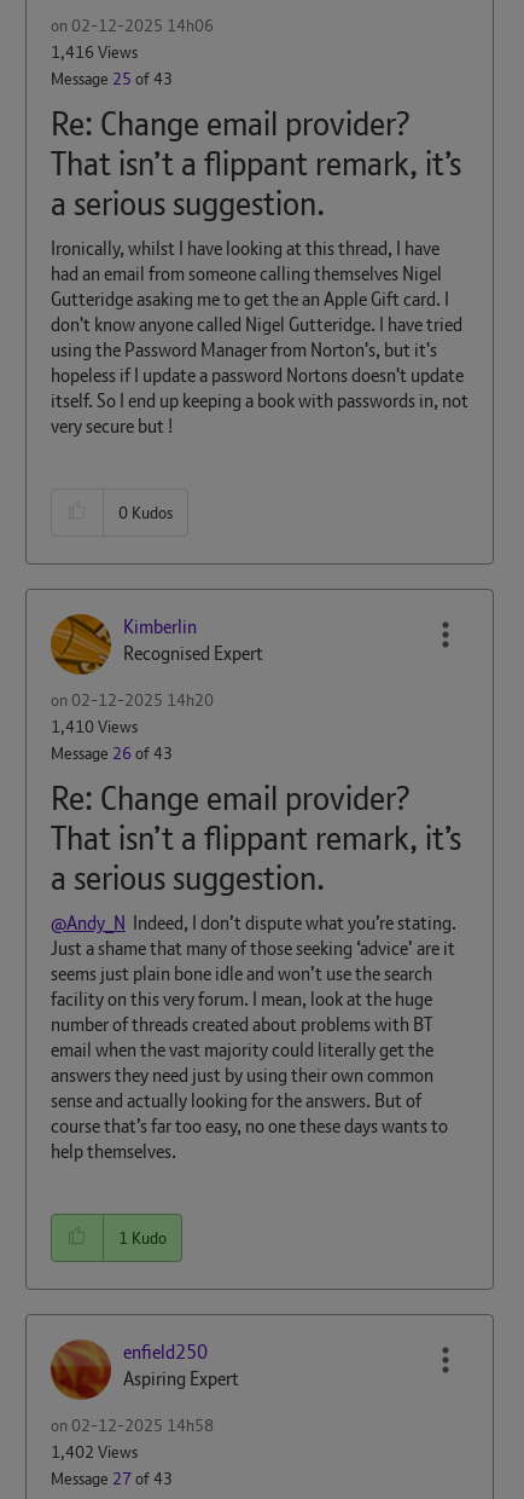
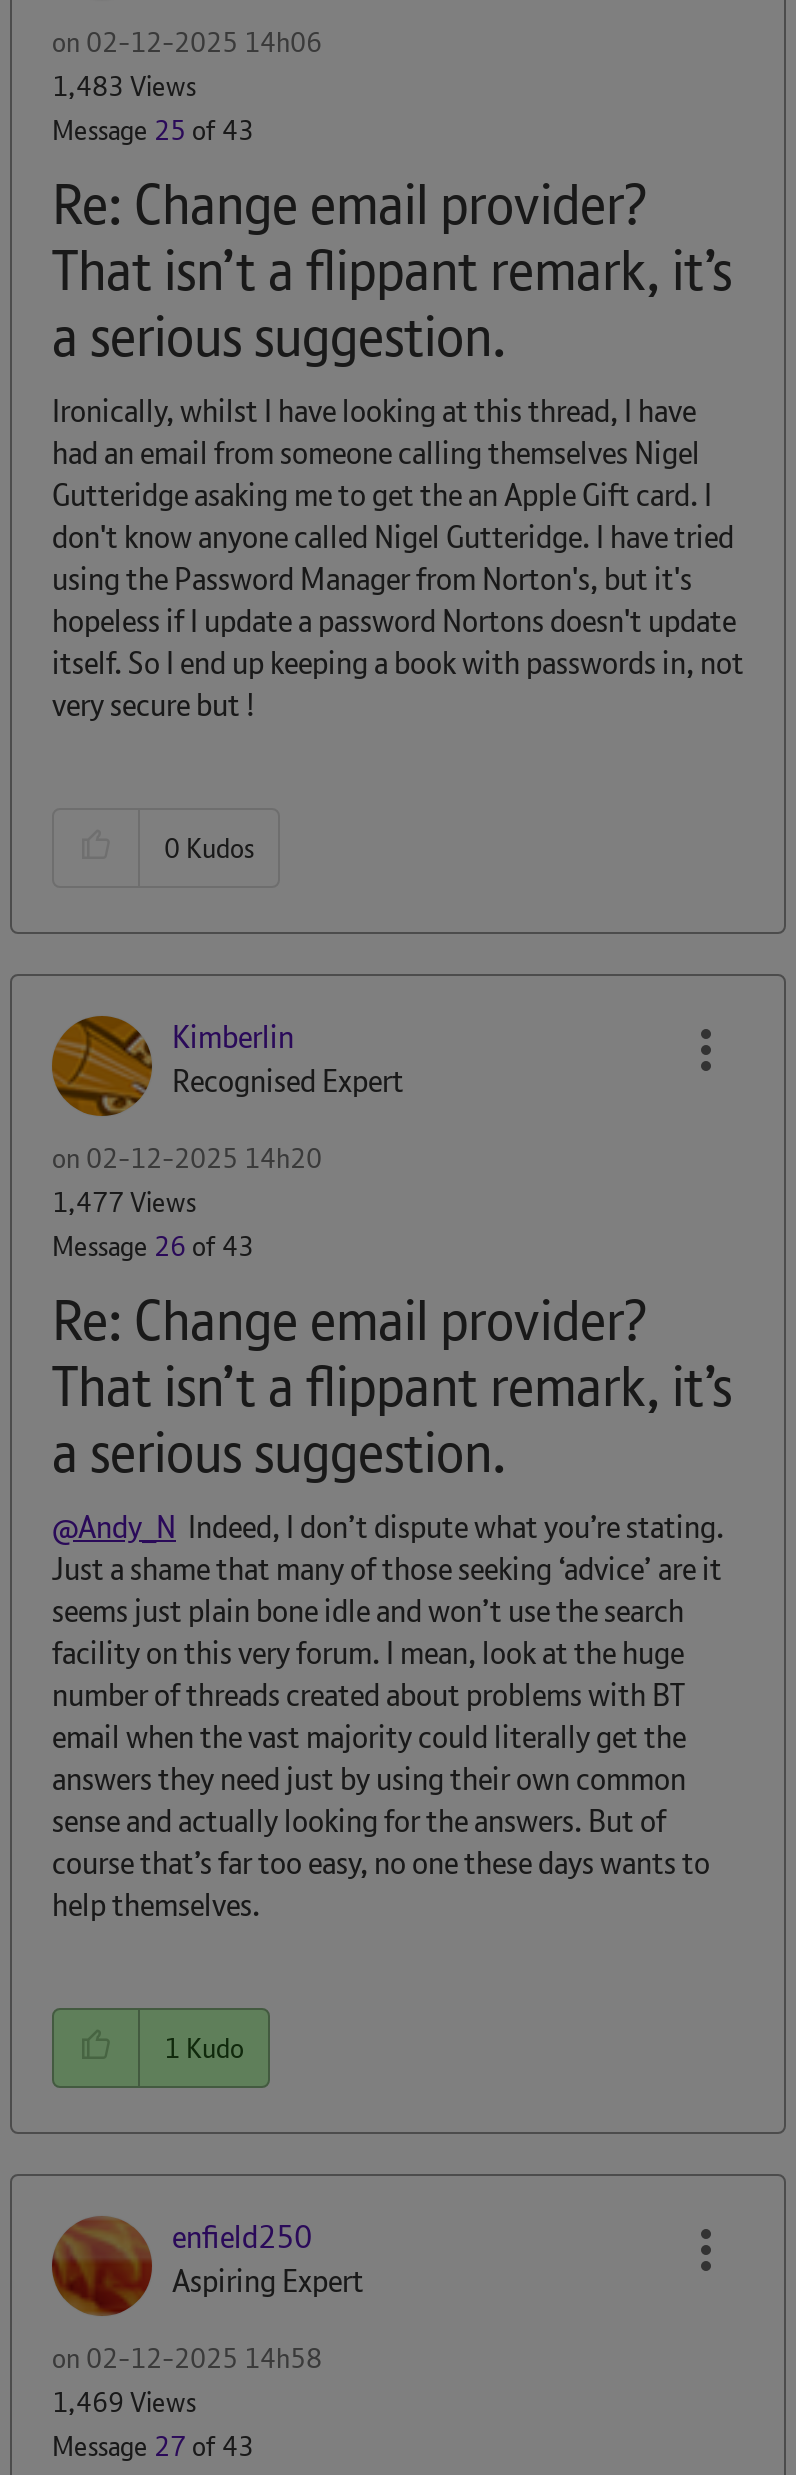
- 1,416 Views
+ 1,483 Views

- 1,410 Views
+ 1,477 Views

- 1,402 Views
+ 1,469 Views
